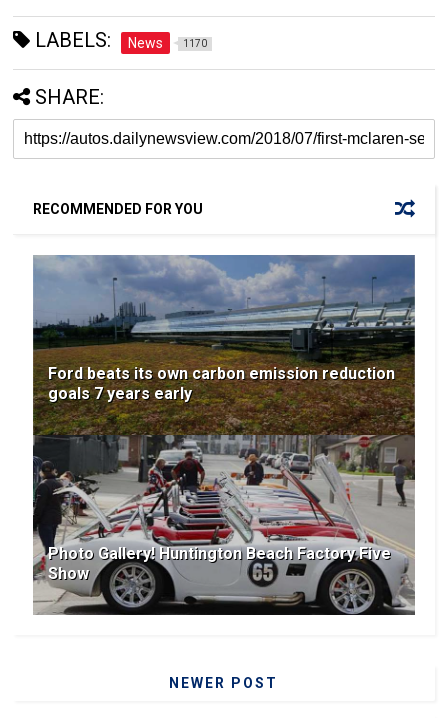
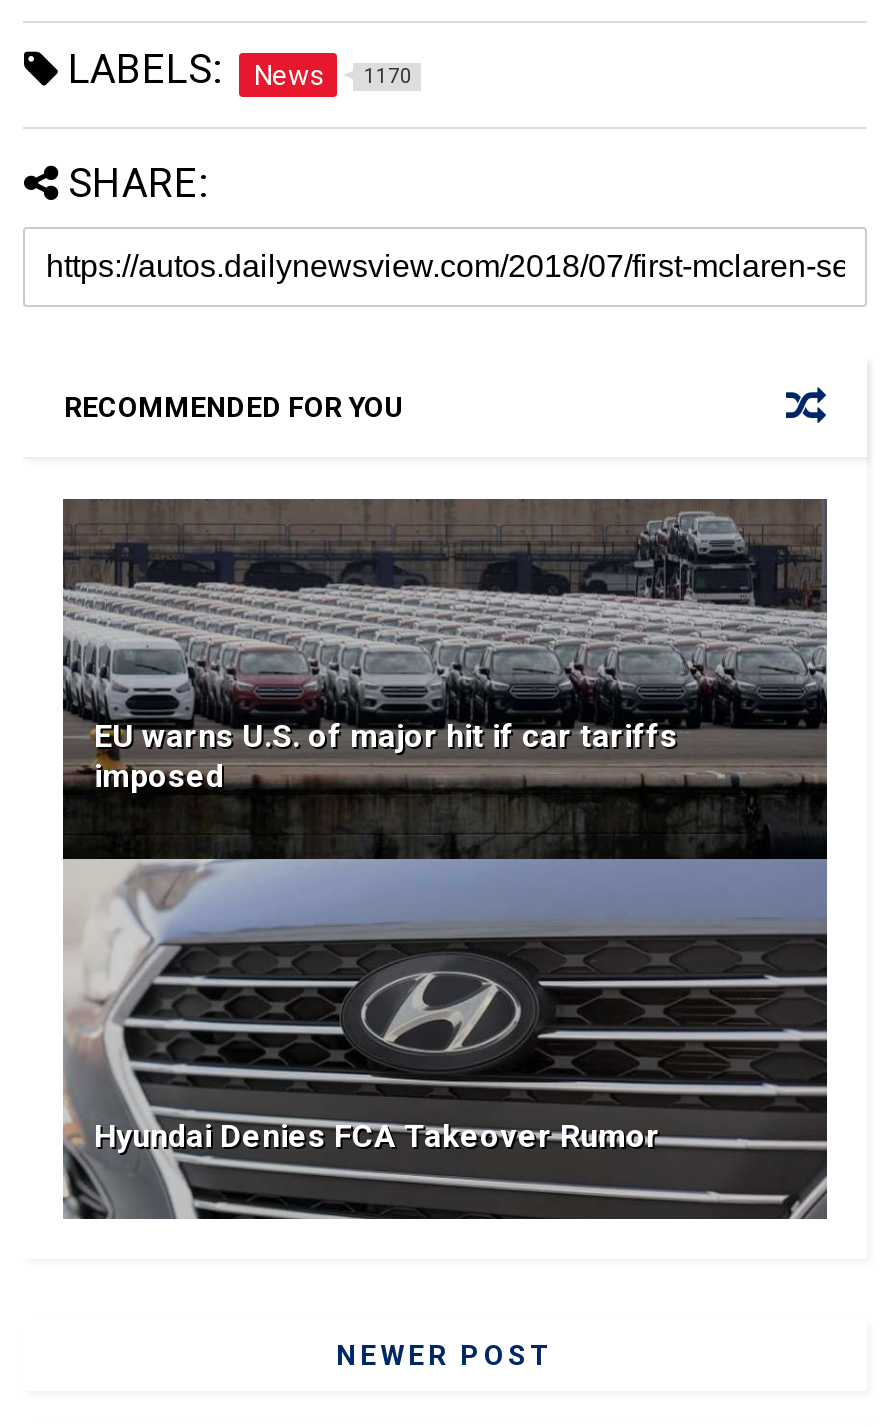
- [image]
- Ford beats its own carbon emission reduction
- goals 7 years early
+ [image]
+ EU warns U.S. of major hit if car tariffs
+ imposed

- Photo Gallery! Huntington Beach Factory Five
- Show
+ Hyundai Denies FCA Takeover Rumor
